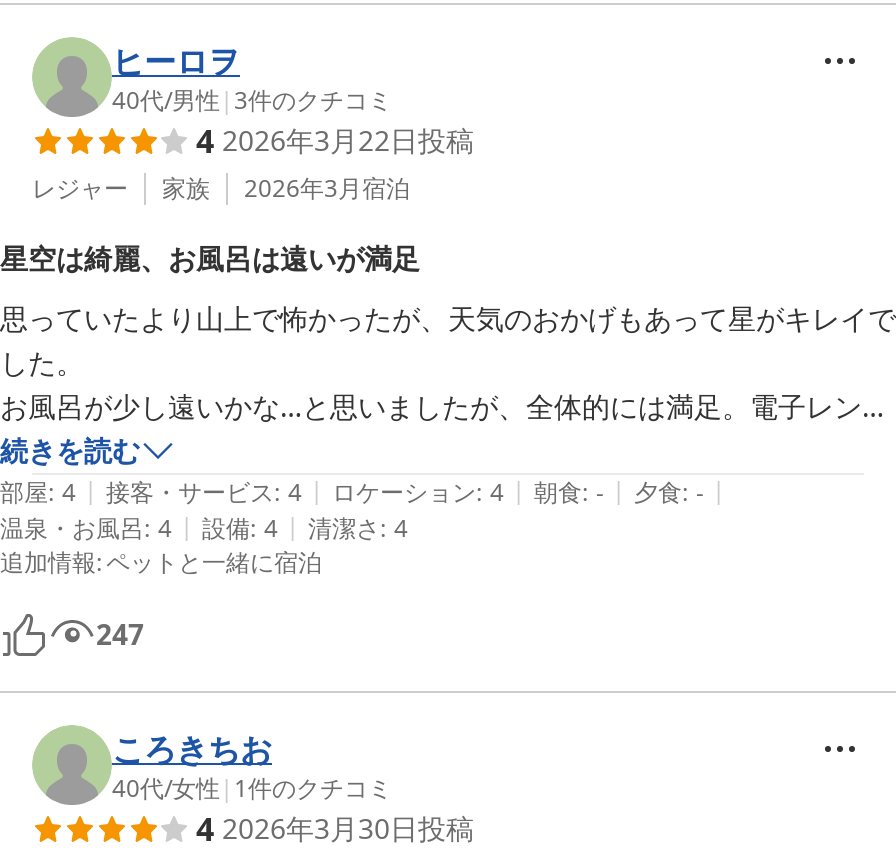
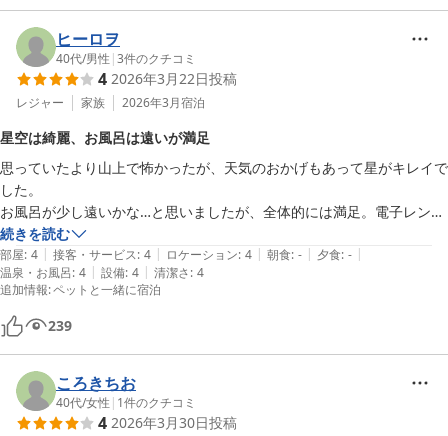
- 247
+ 239
